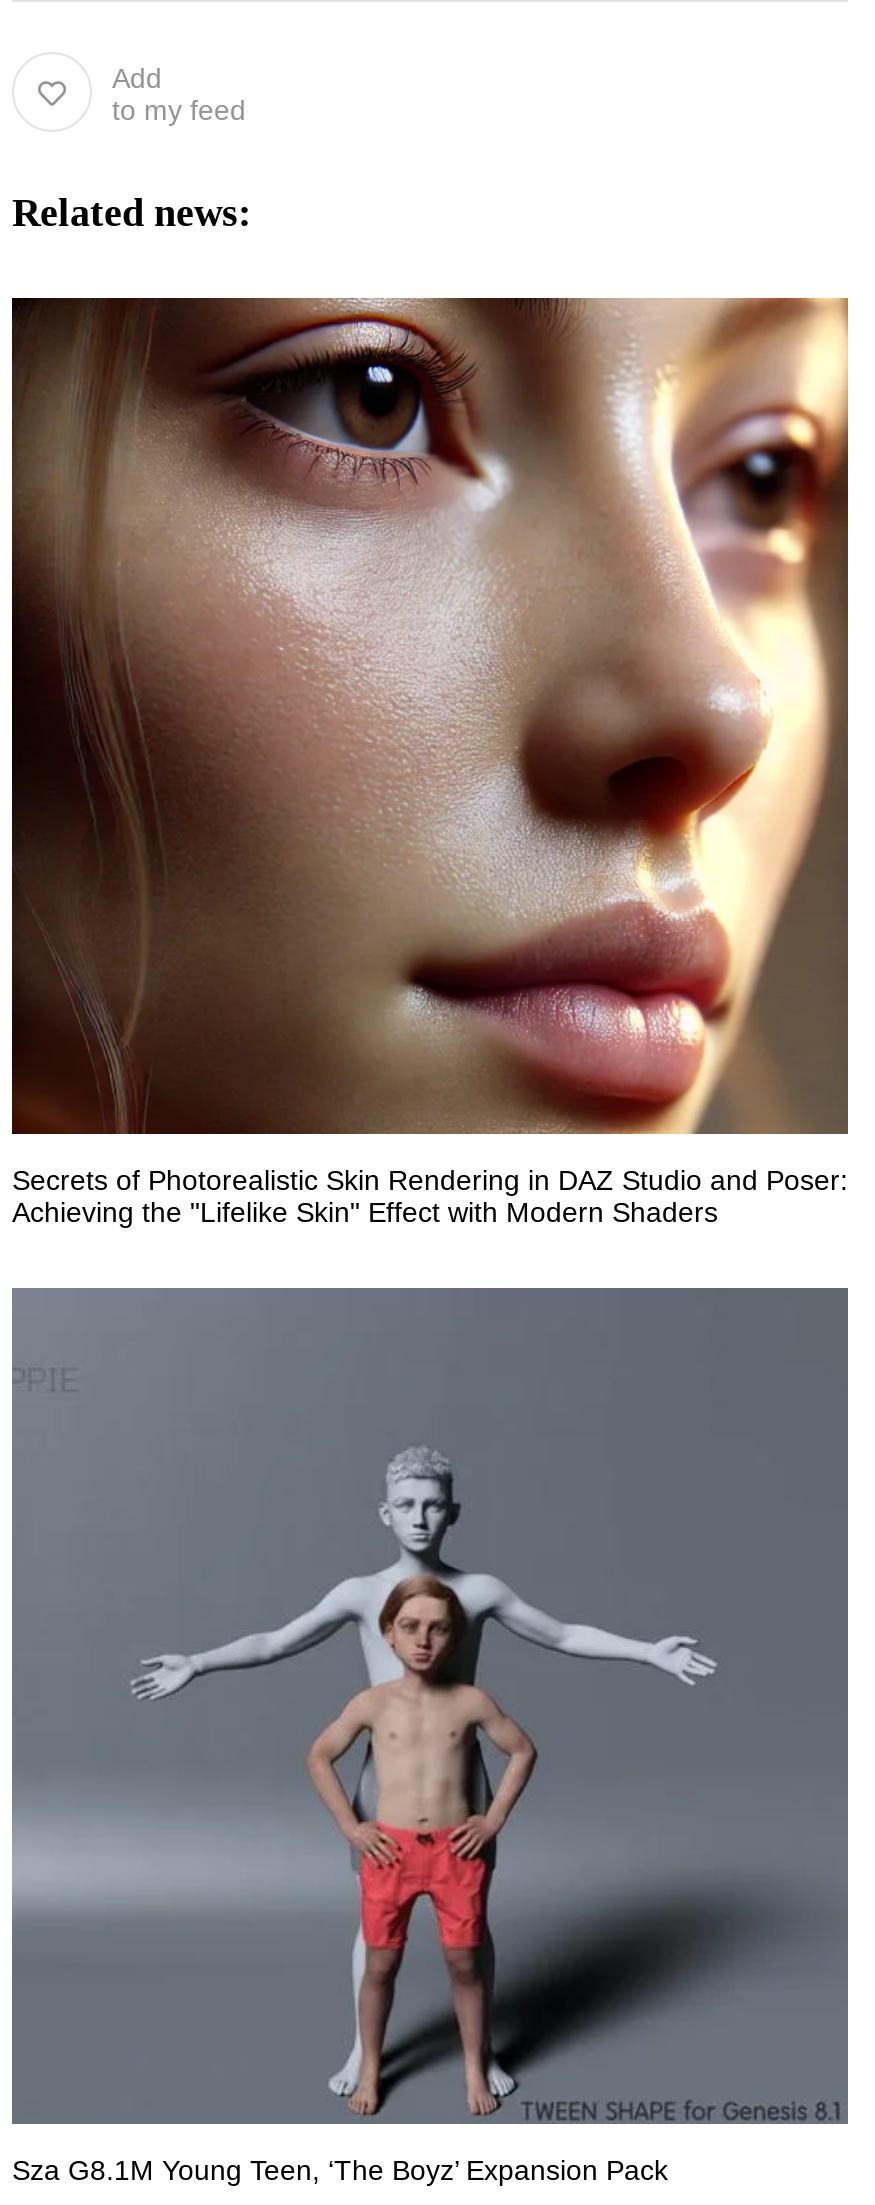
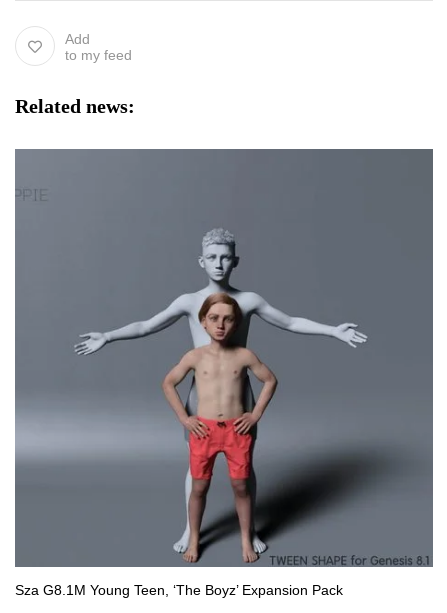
- [image]
- Secrets of Photorealistic Skin Rendering in DAZ Studio and Poser:
- Achieving the "Lifelike Skin" Effect with Modern Shaders
